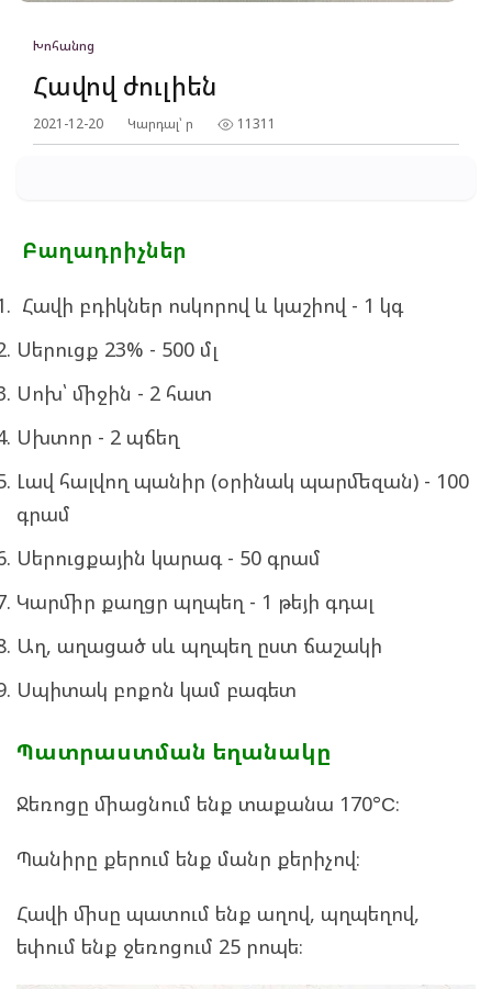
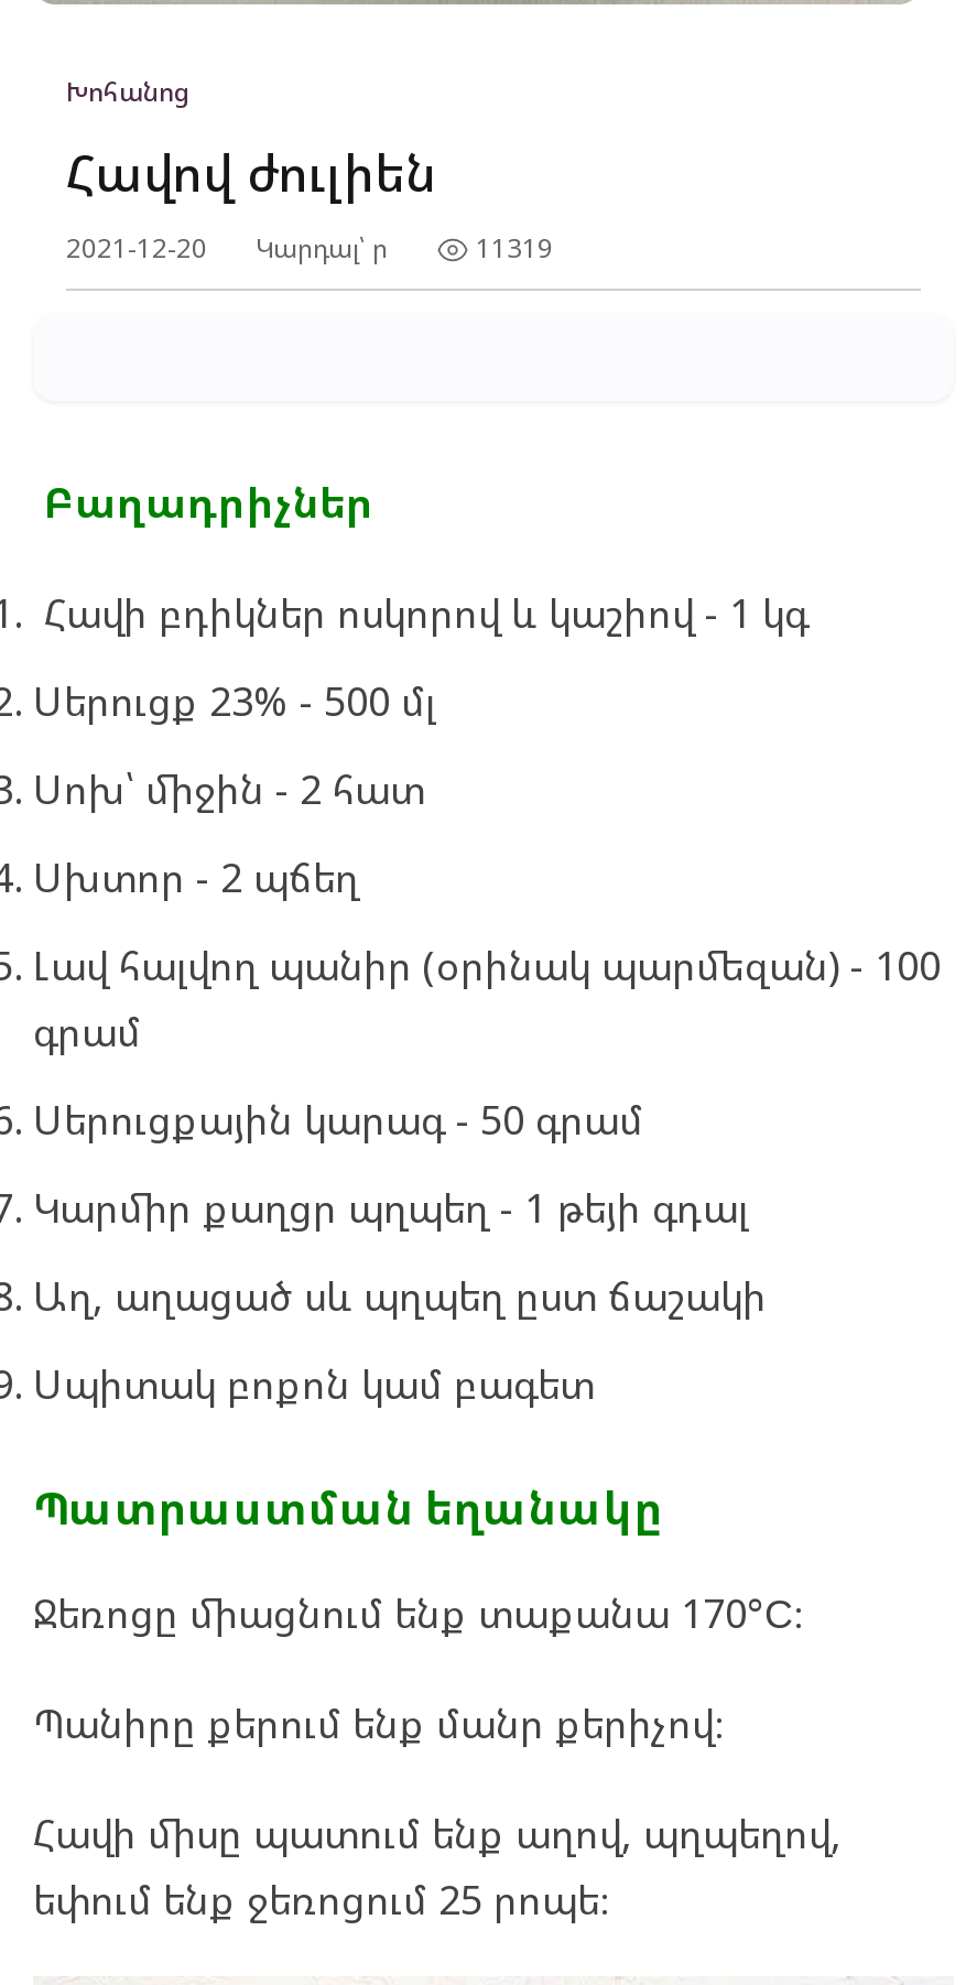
- 11311
+ 11319
